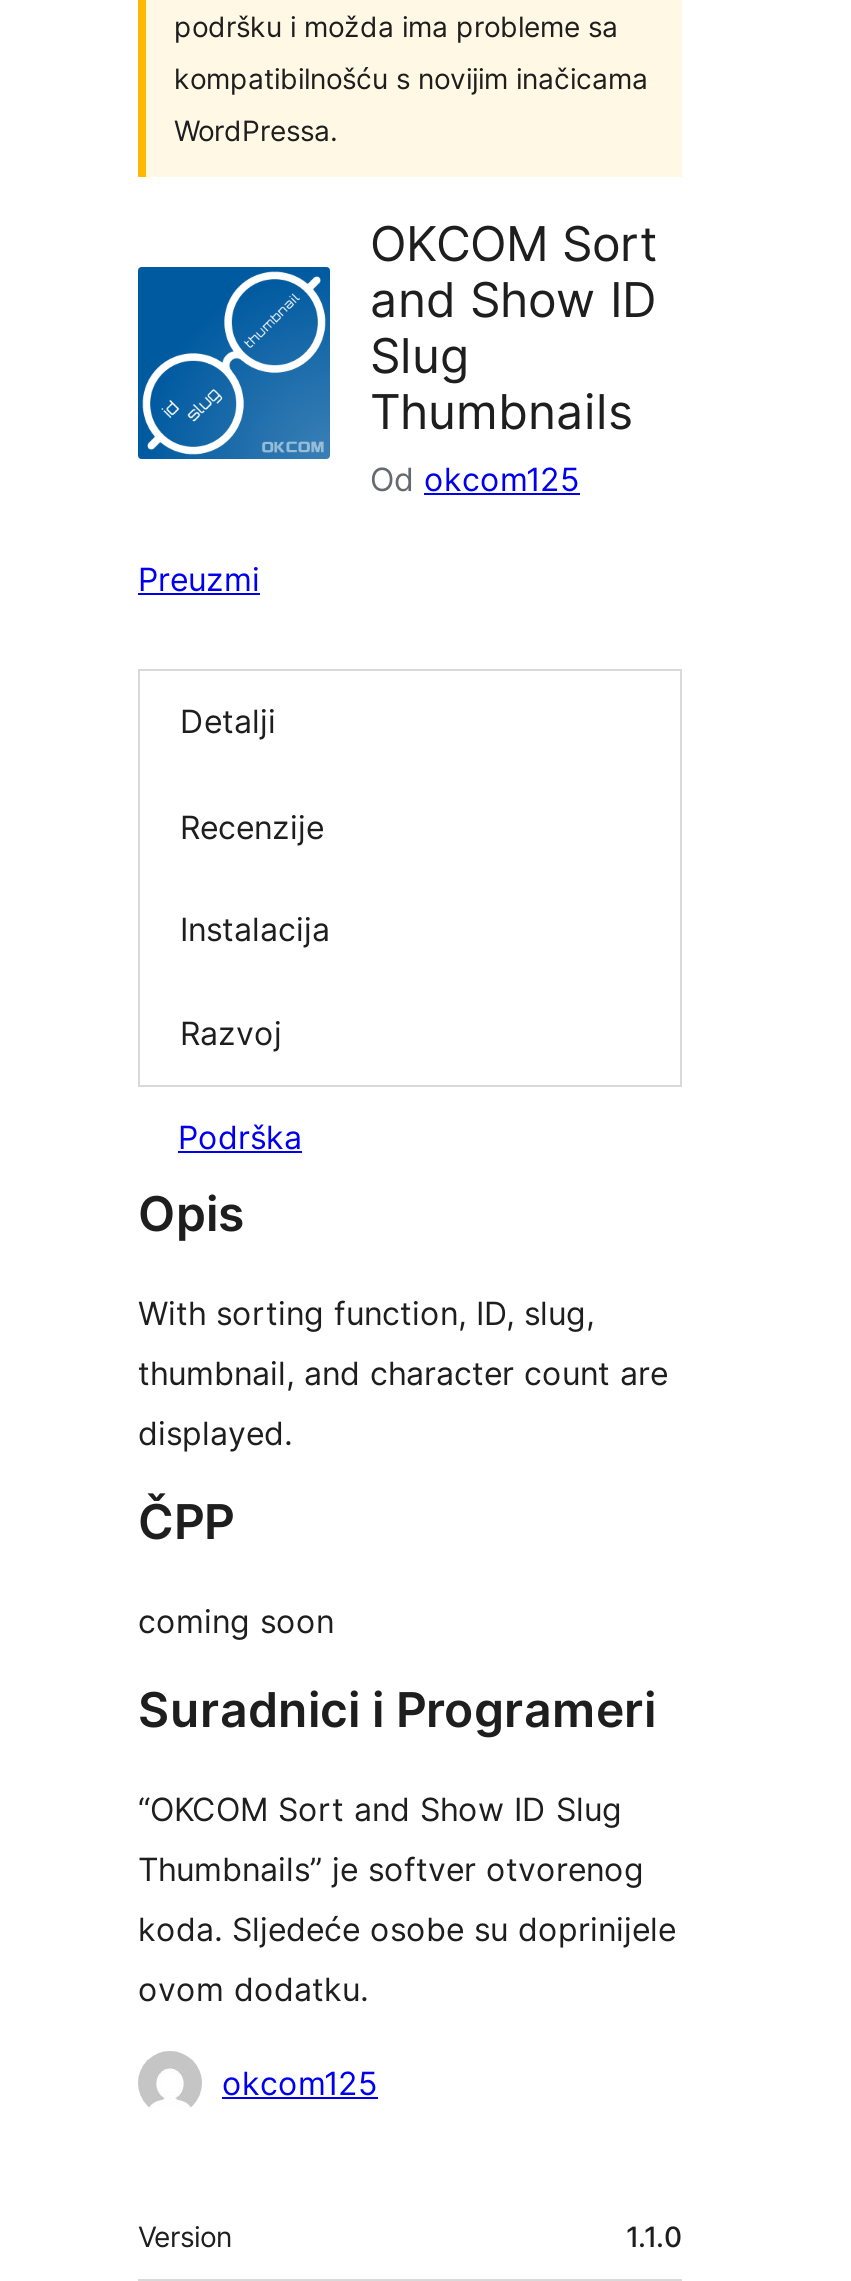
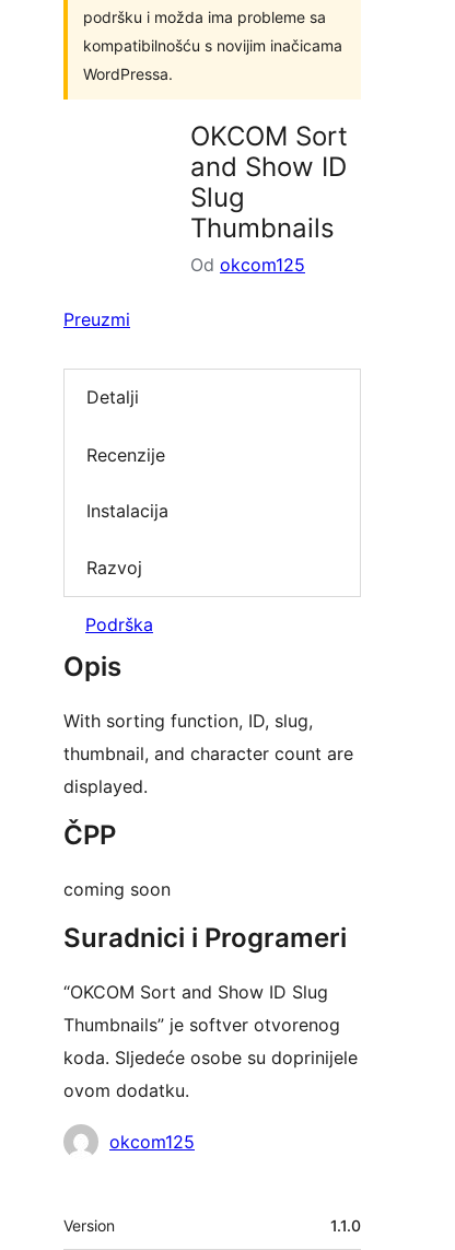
- [image]
